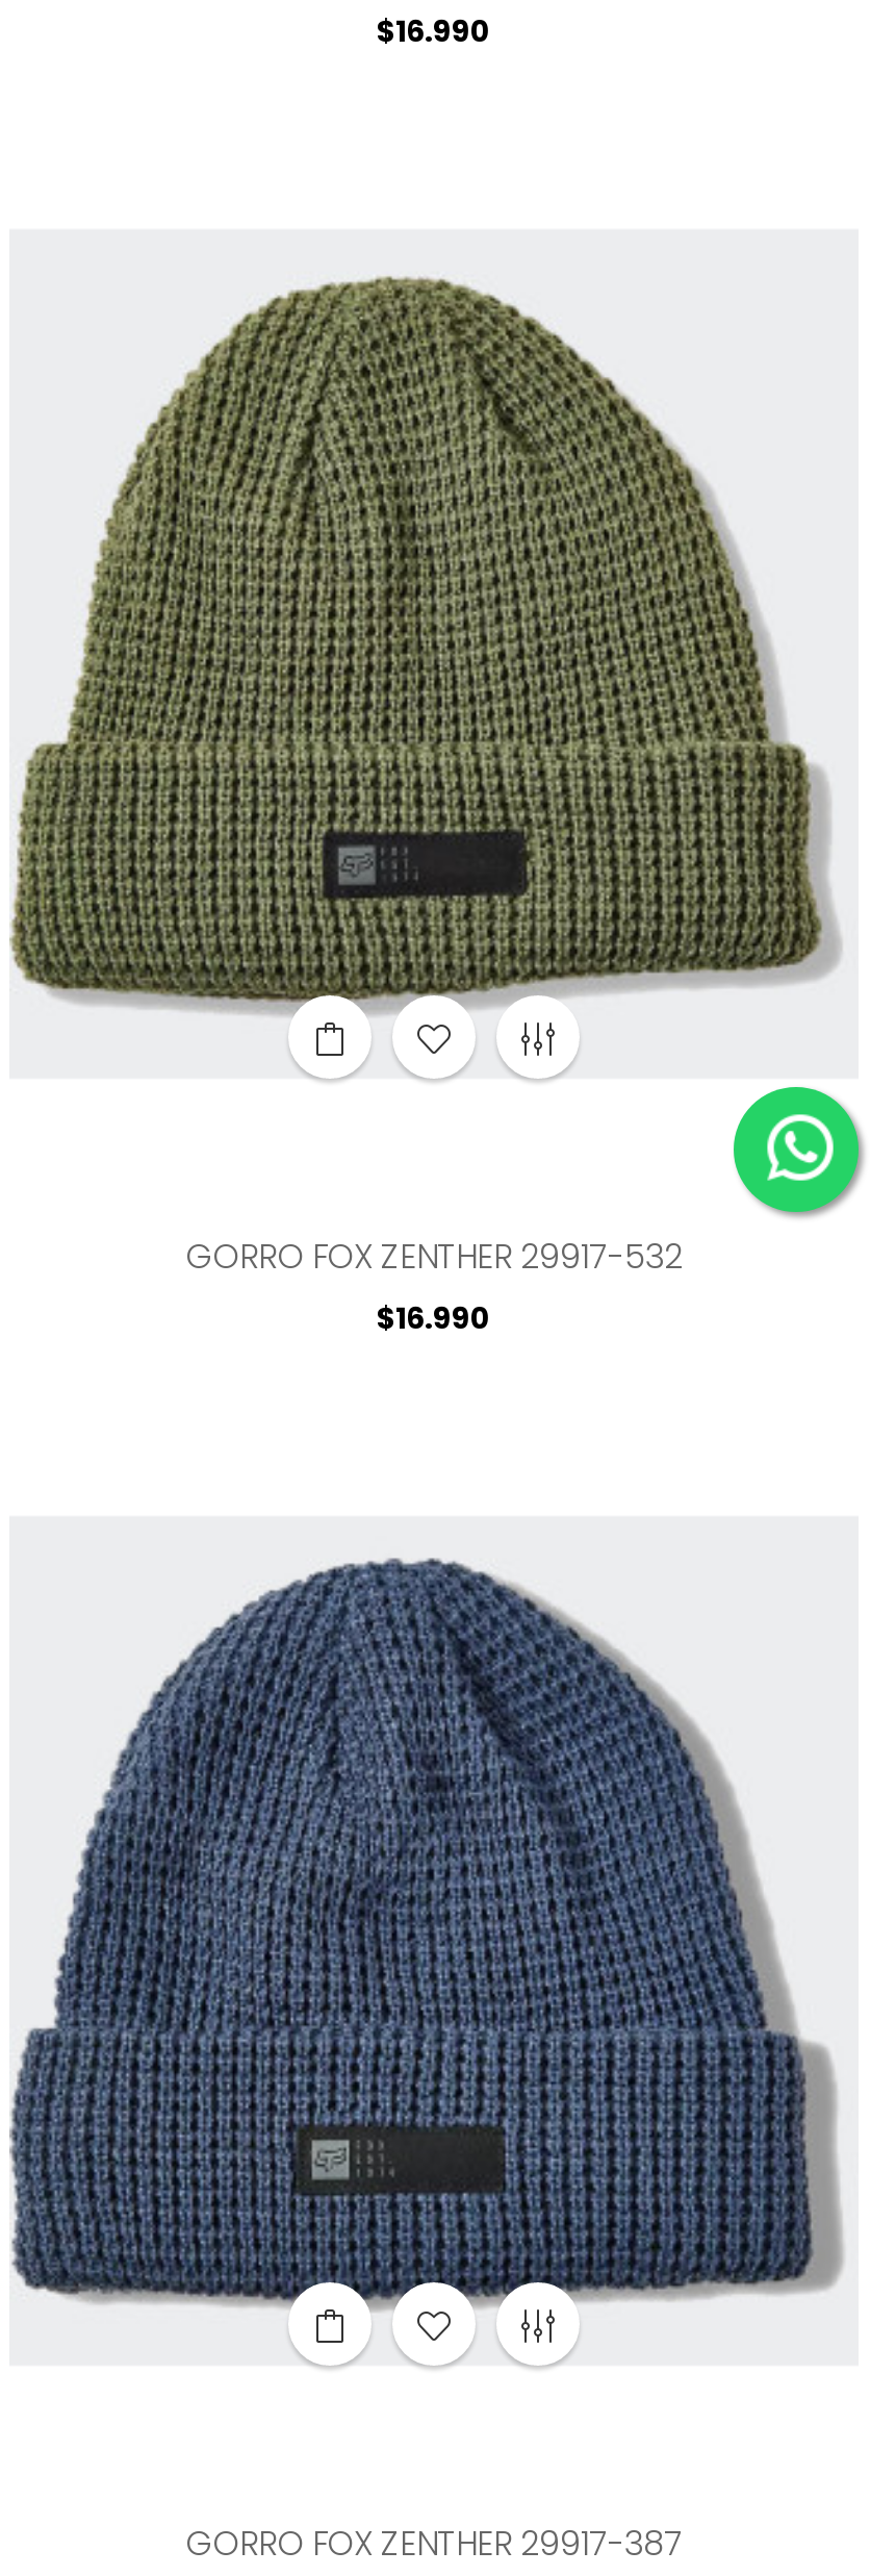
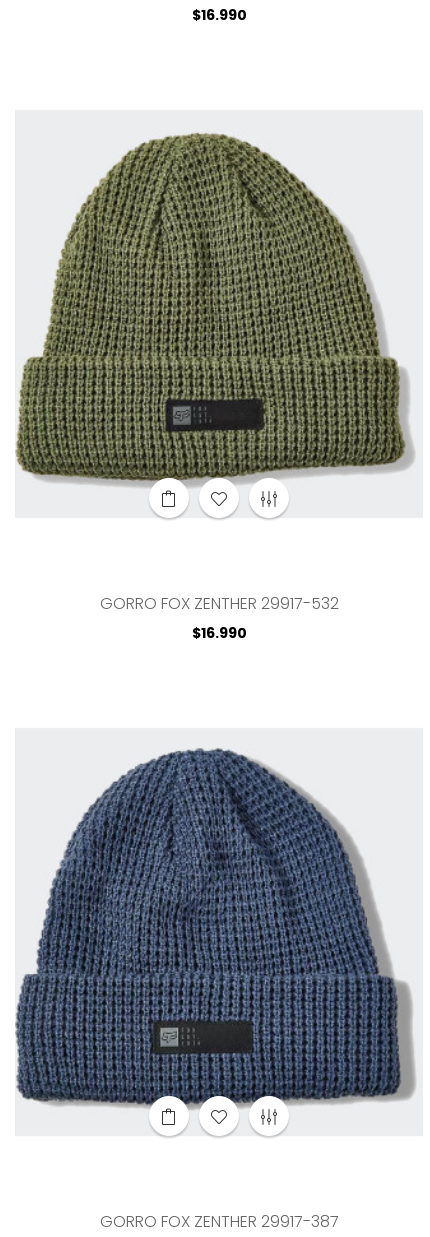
- [image]
